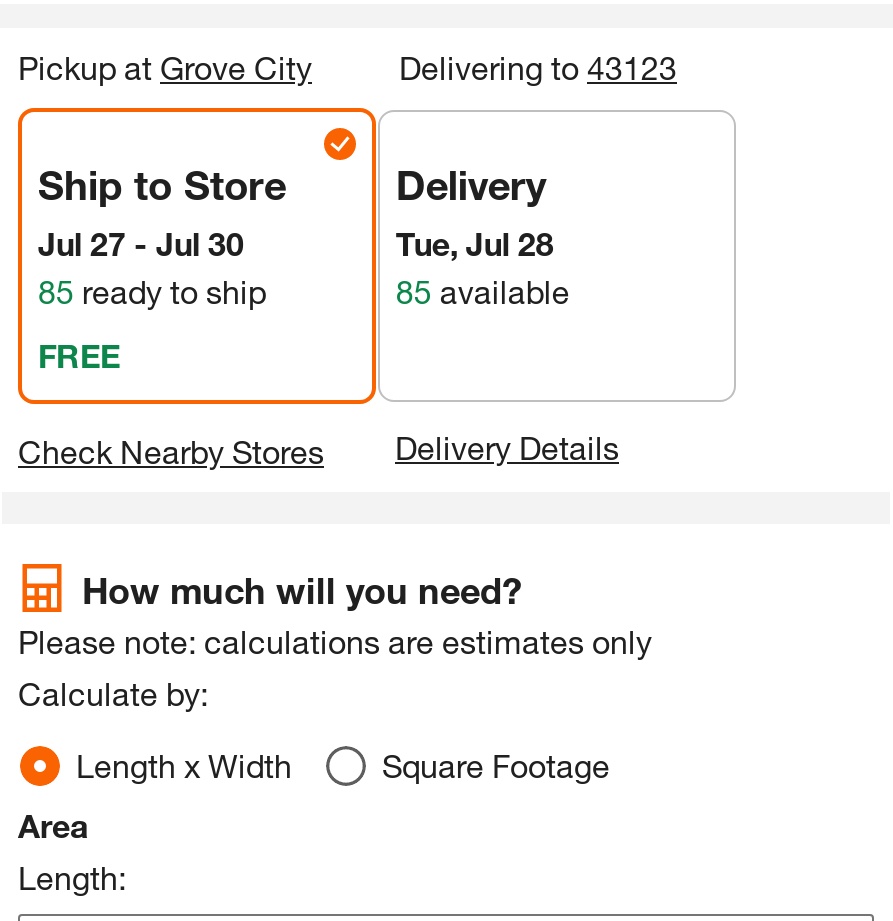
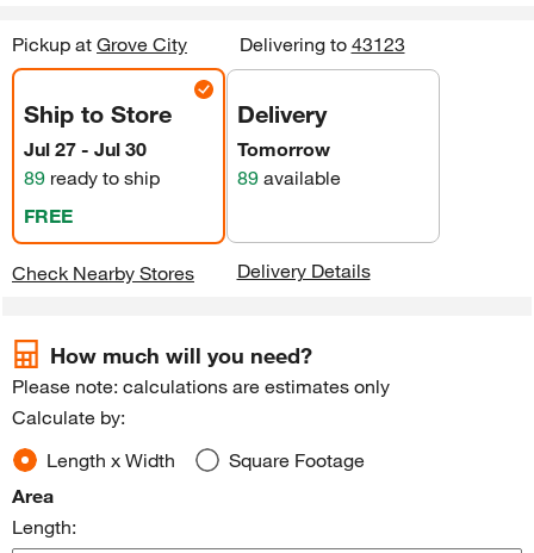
- Tue, Jul 28
- 85 available
+ Tomorrow
+ 89 available

- 85 ready to ship
+ 89 ready to ship
